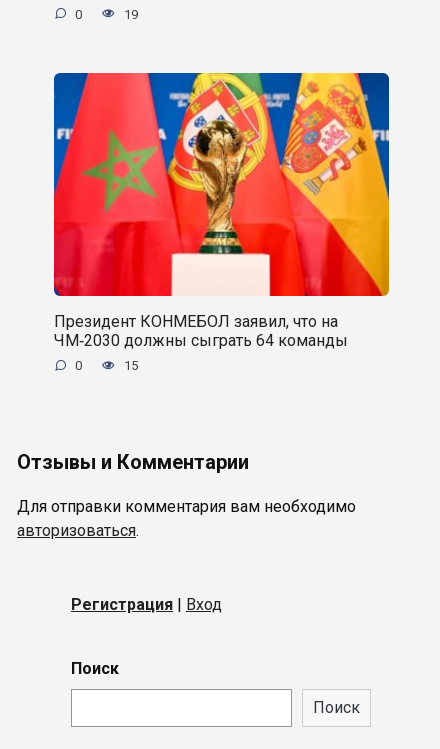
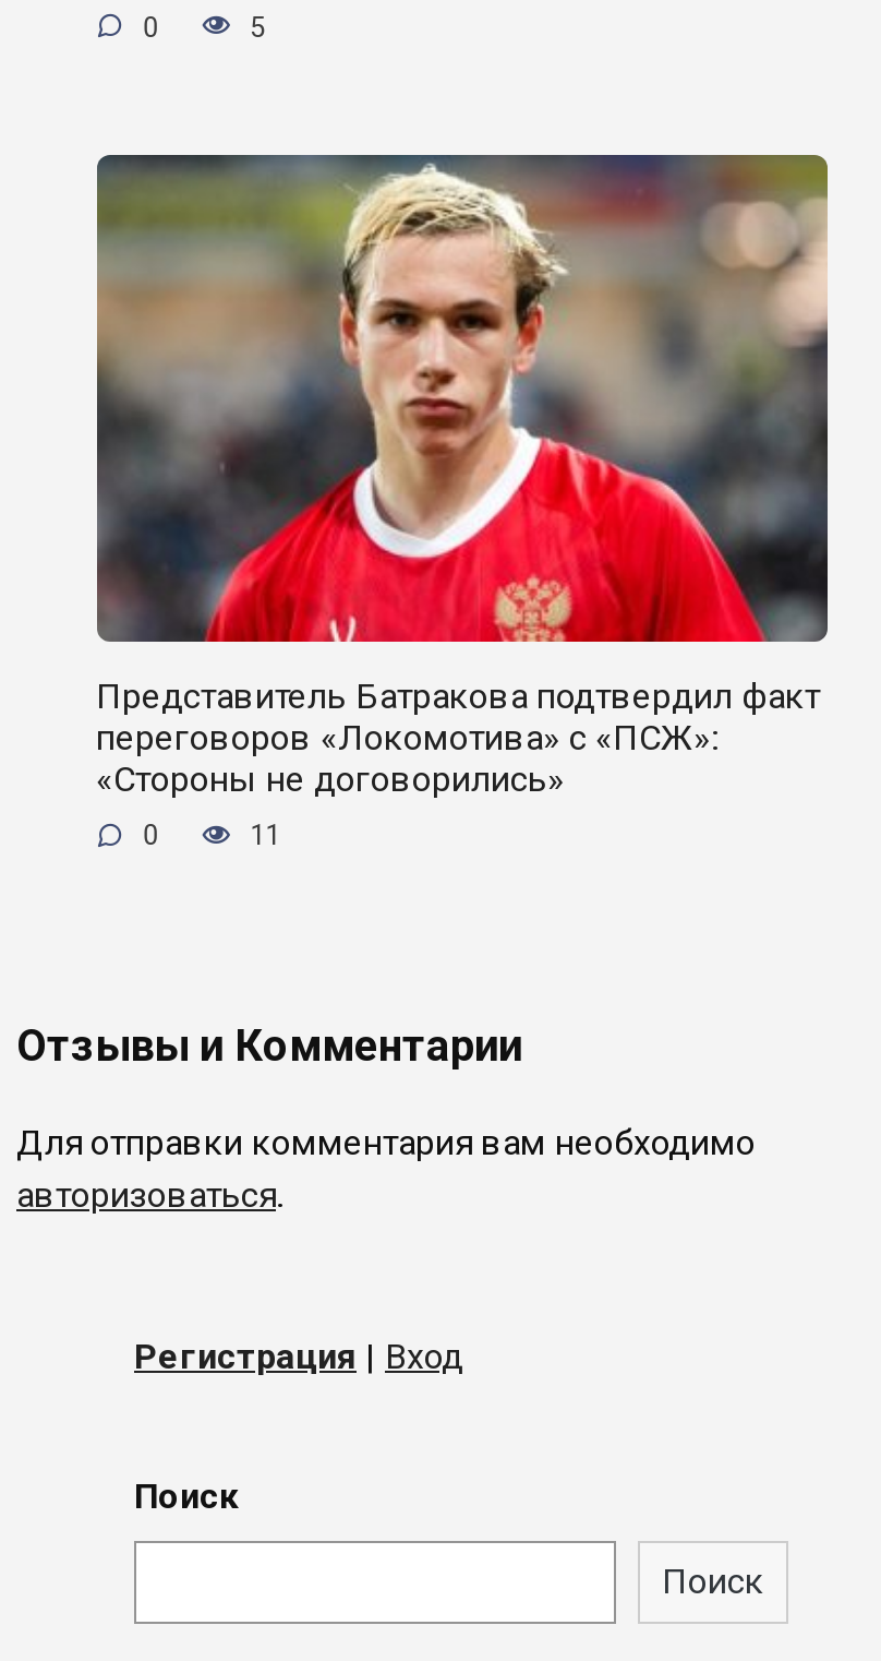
- 19
+ 5

- [image]
- Президент КОНМЕБОЛ заявил, что на
- ЧМ‑2030 должны сыграть 64 команды
+ [image]
+ Представитель Батракова подтвердил факт
+ переговоров «Локомотива» с «ПСЖ»:
+ «Стороны не договорились»

- 15
+ 11
